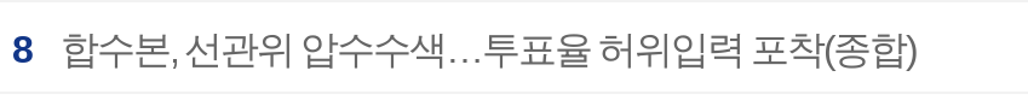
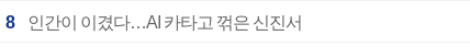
- 합수본, 선관위 압수수색…투표율 허위입력 포착(종합)
+ 인간이 이겼다…AI 카타고 꺾은 신진서
